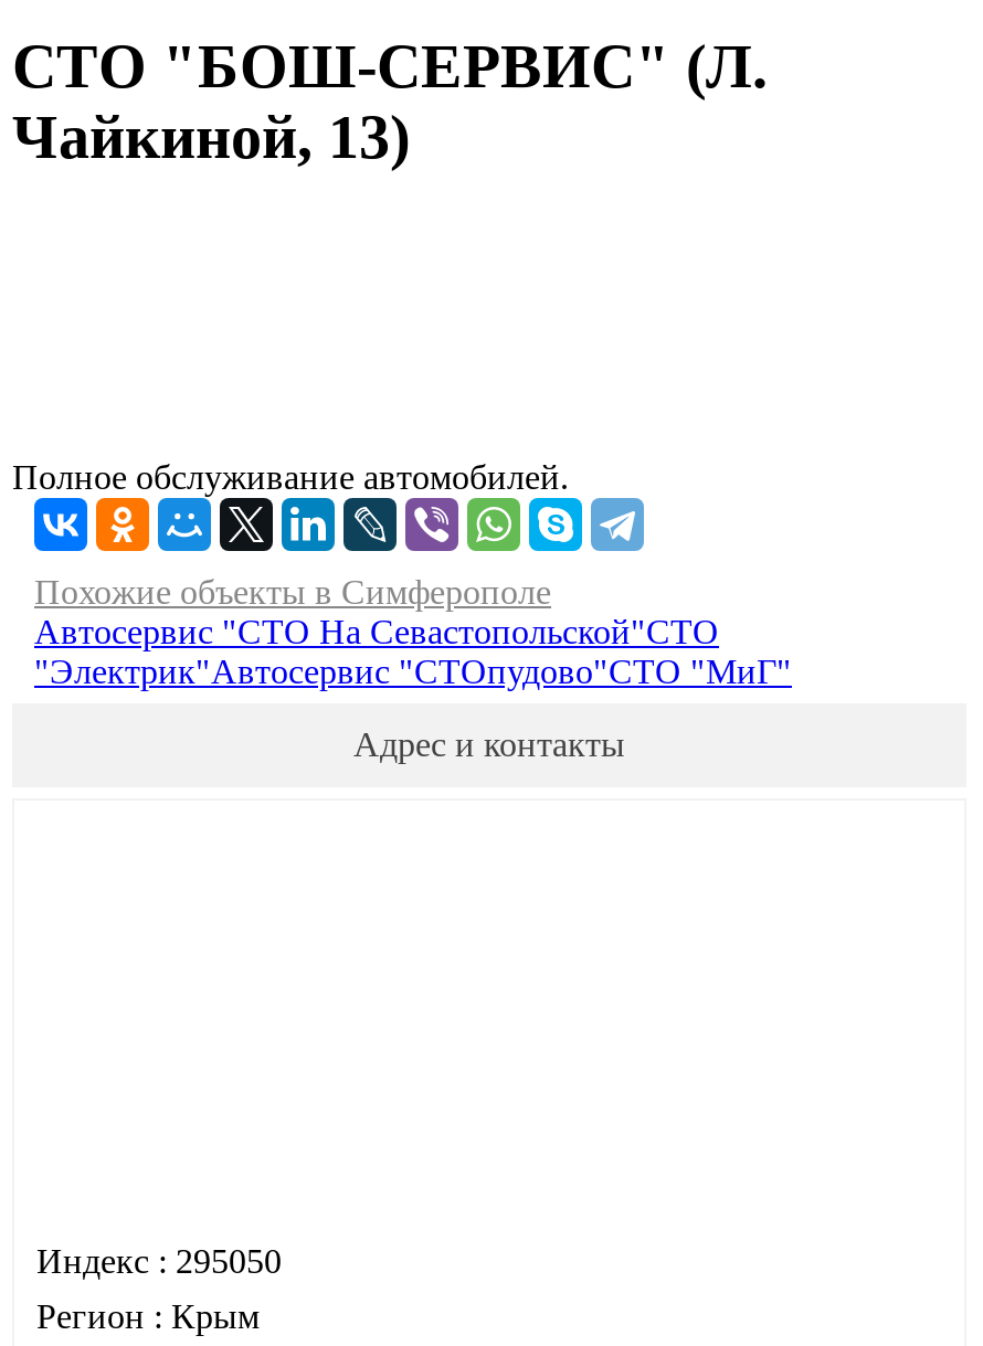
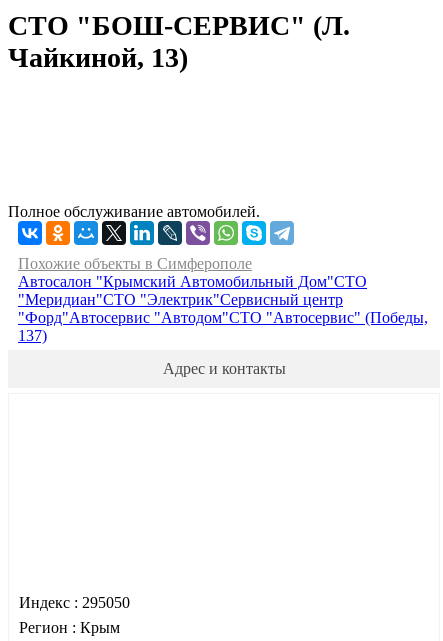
- Автосервис "СТО На Севастопольской"СТО
- "Электрик" Автосервис "СТОпудово"СТО "МиГ"
+ Автосалон "Крымский Автомобильный Дом"СТО
+ "Меридиан"СТО "Электрик"Сервисный центр
+ "Форд"Автосервис "Автодом"СТО "Автосервис" (Победы,
+ 137)
